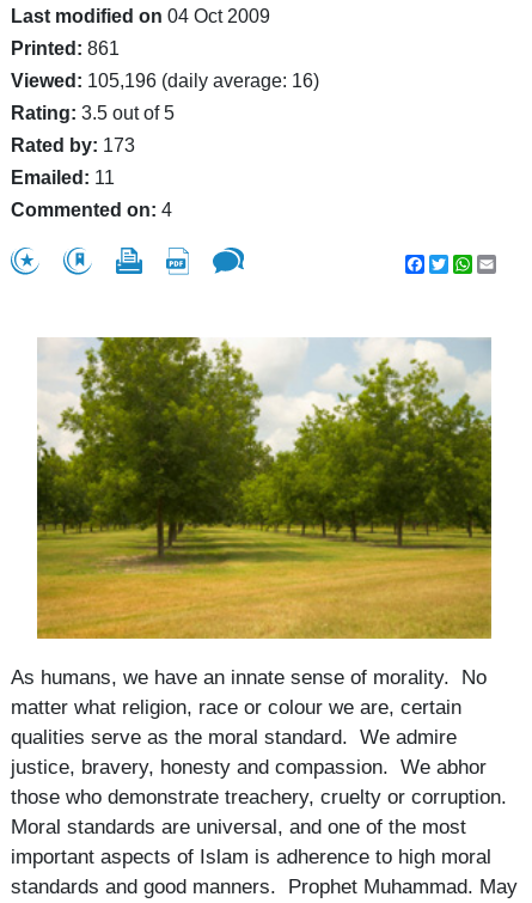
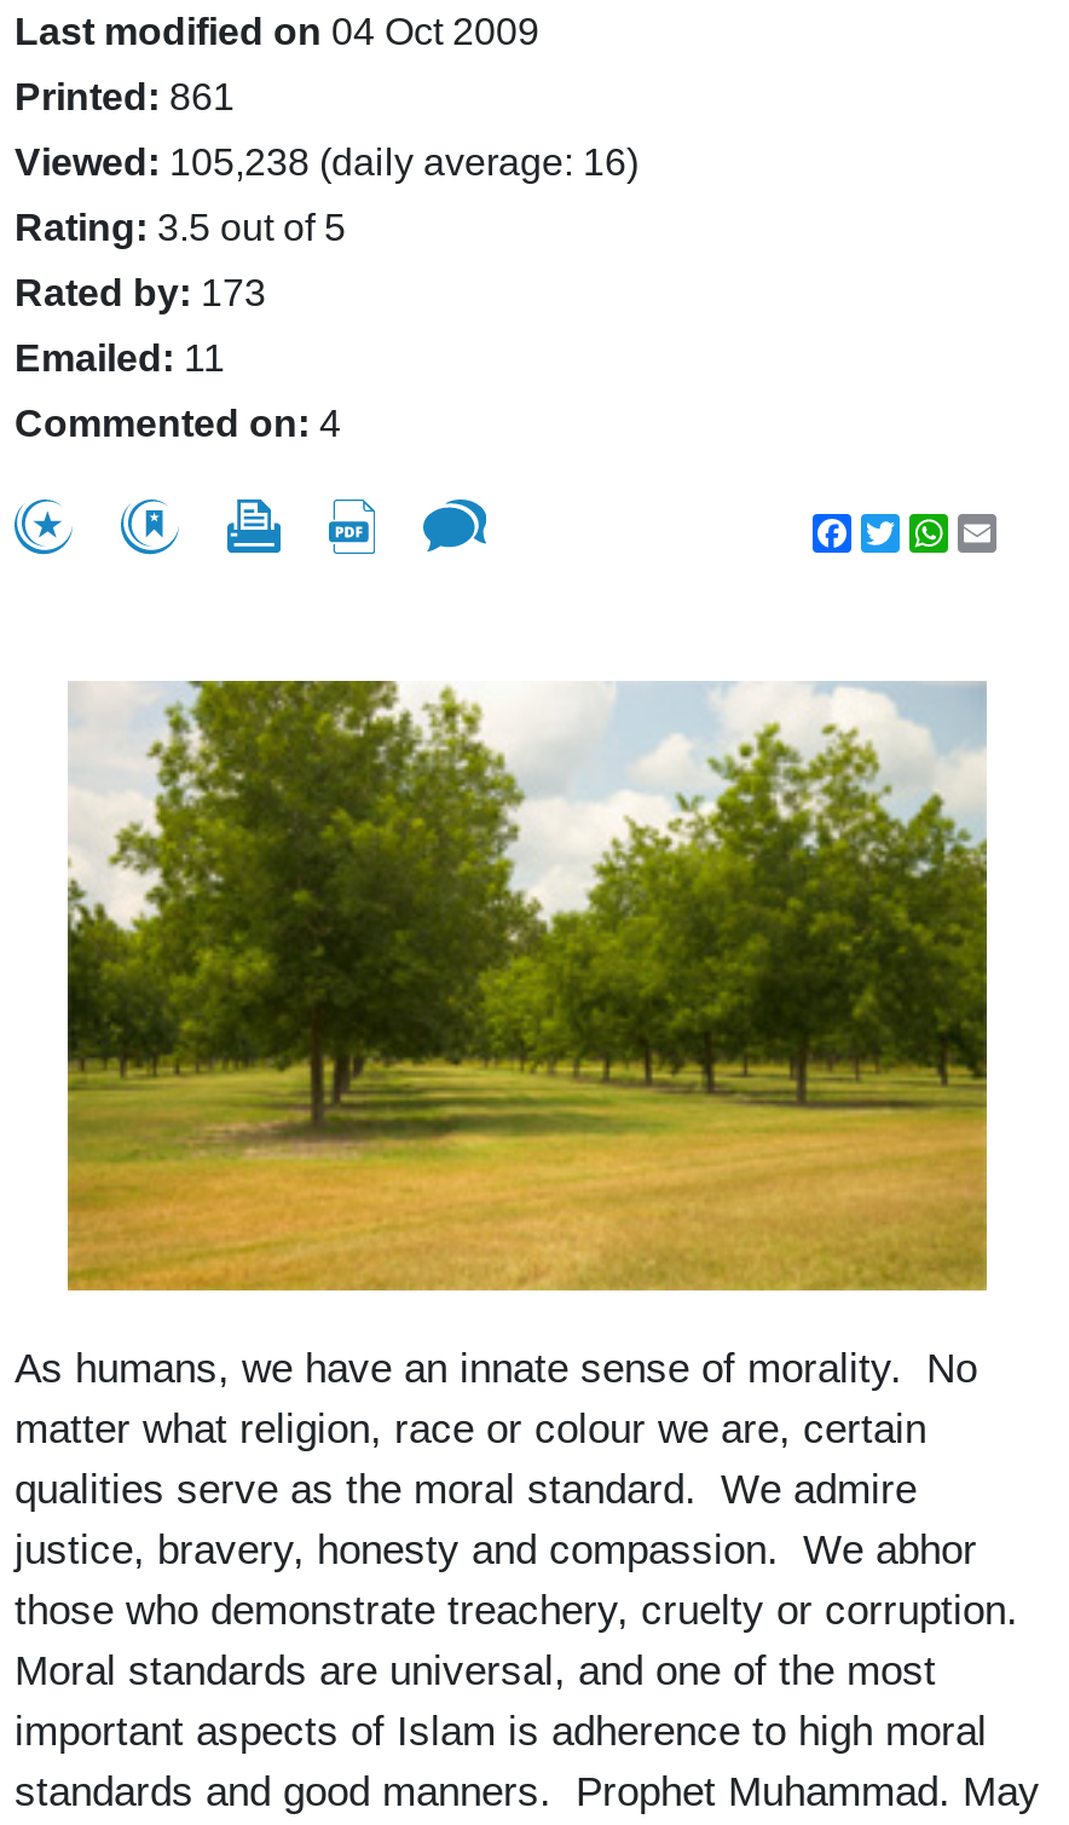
- Viewed: 105,196 (daily average: 16)
+ Viewed: 105,238 (daily average: 16)
